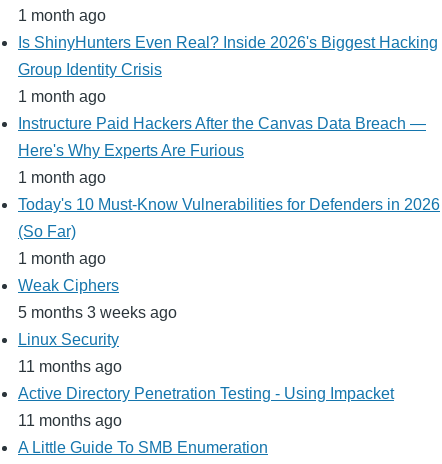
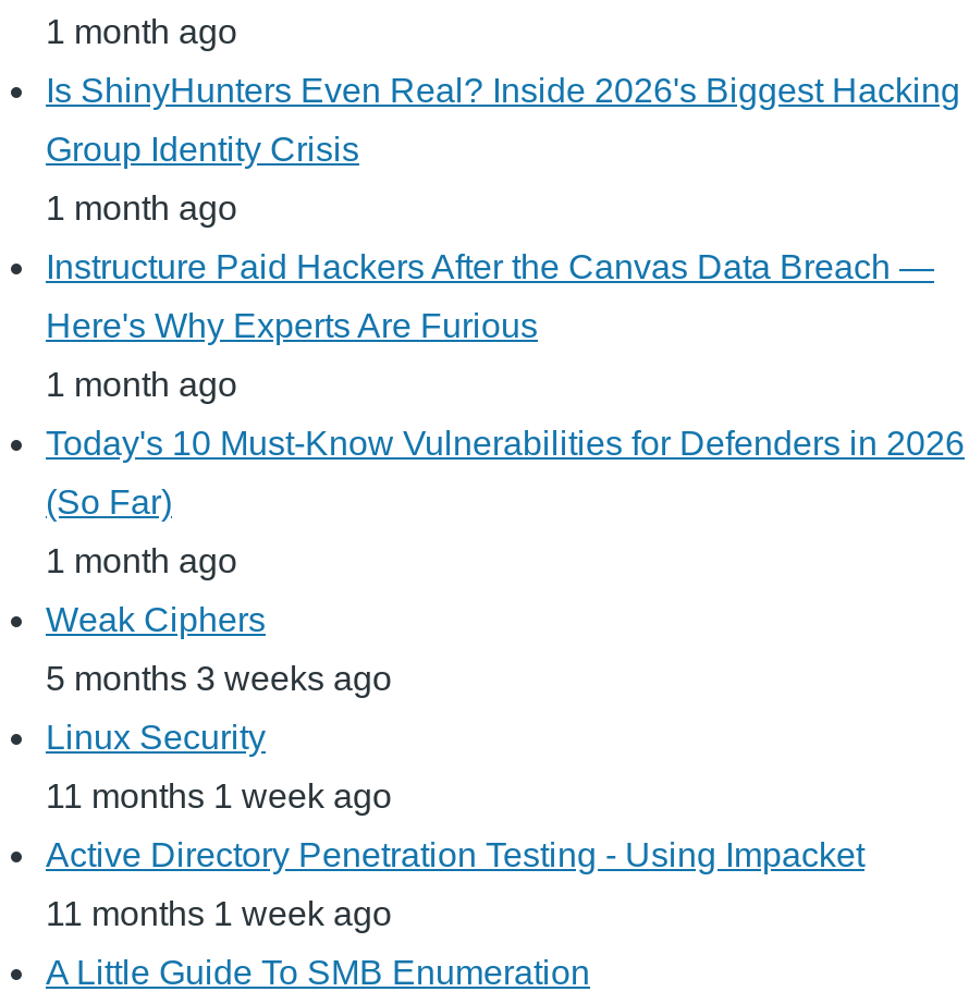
- 11 months ago
+ 11 months 1 week ago

- 11 months ago
+ 11 months 1 week ago
